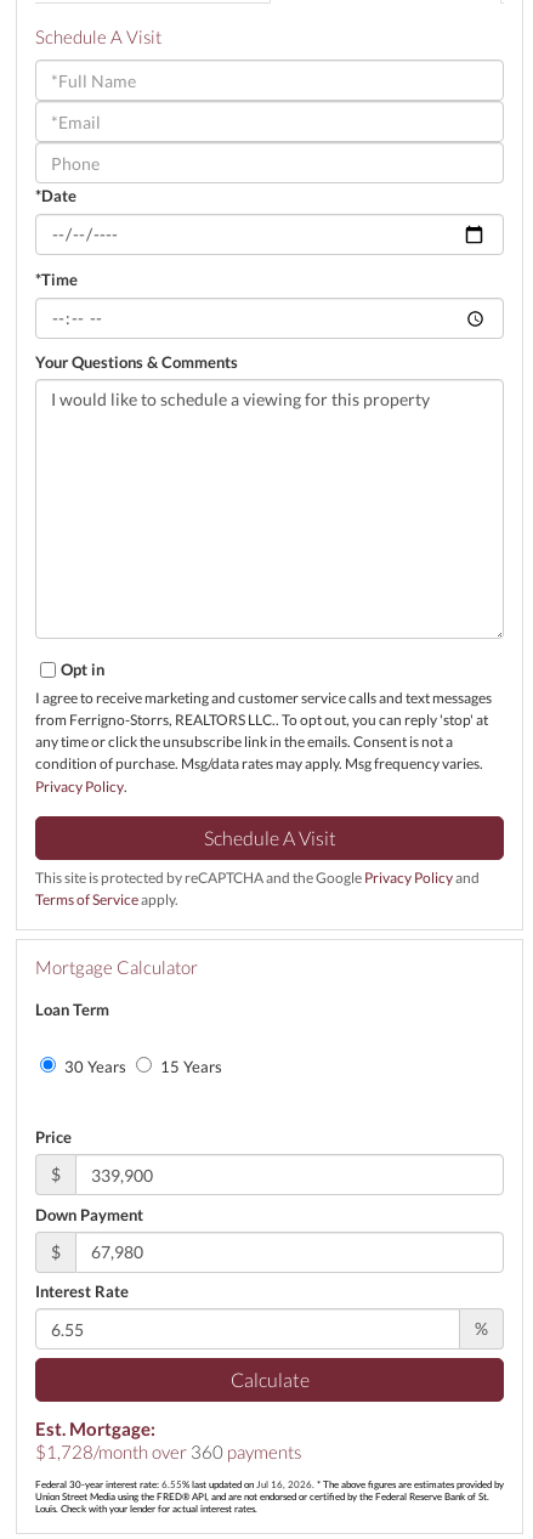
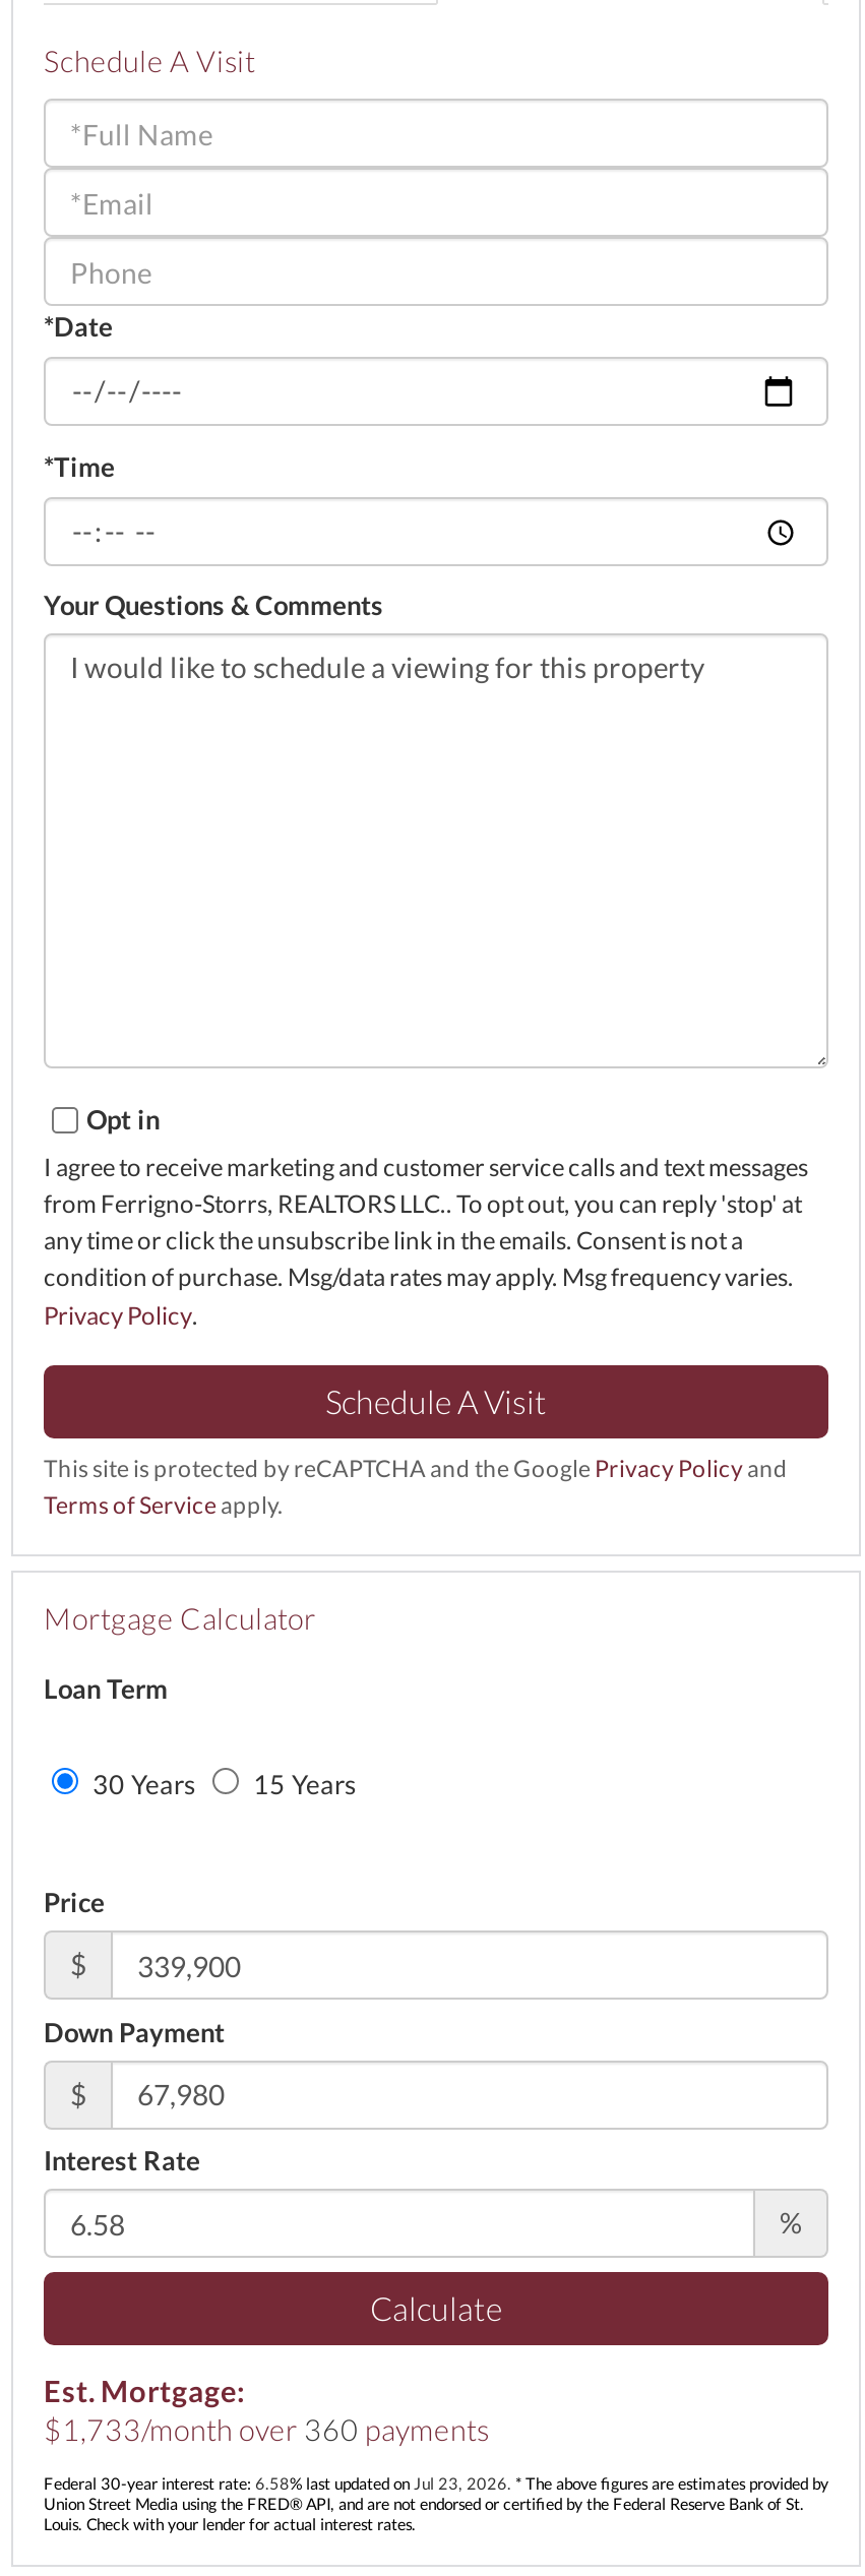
- $1,728/month over 360 payments
+ $1,733/month over 360 payments

- Federal 30-year interest rate: 6.55% last updated on Jul 16, 2026. * The above figures are estimates provided by
+ Federal 30-year interest rate: 6.58% last updated on Jul 23, 2026. * The above figures are estimates provided by
